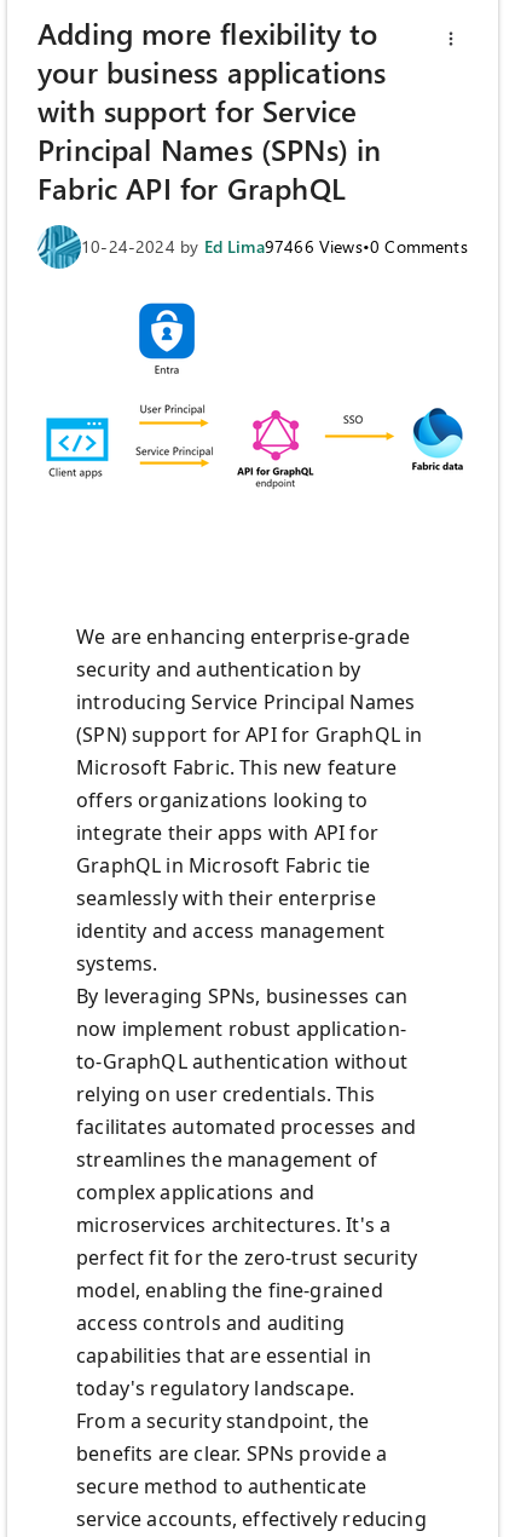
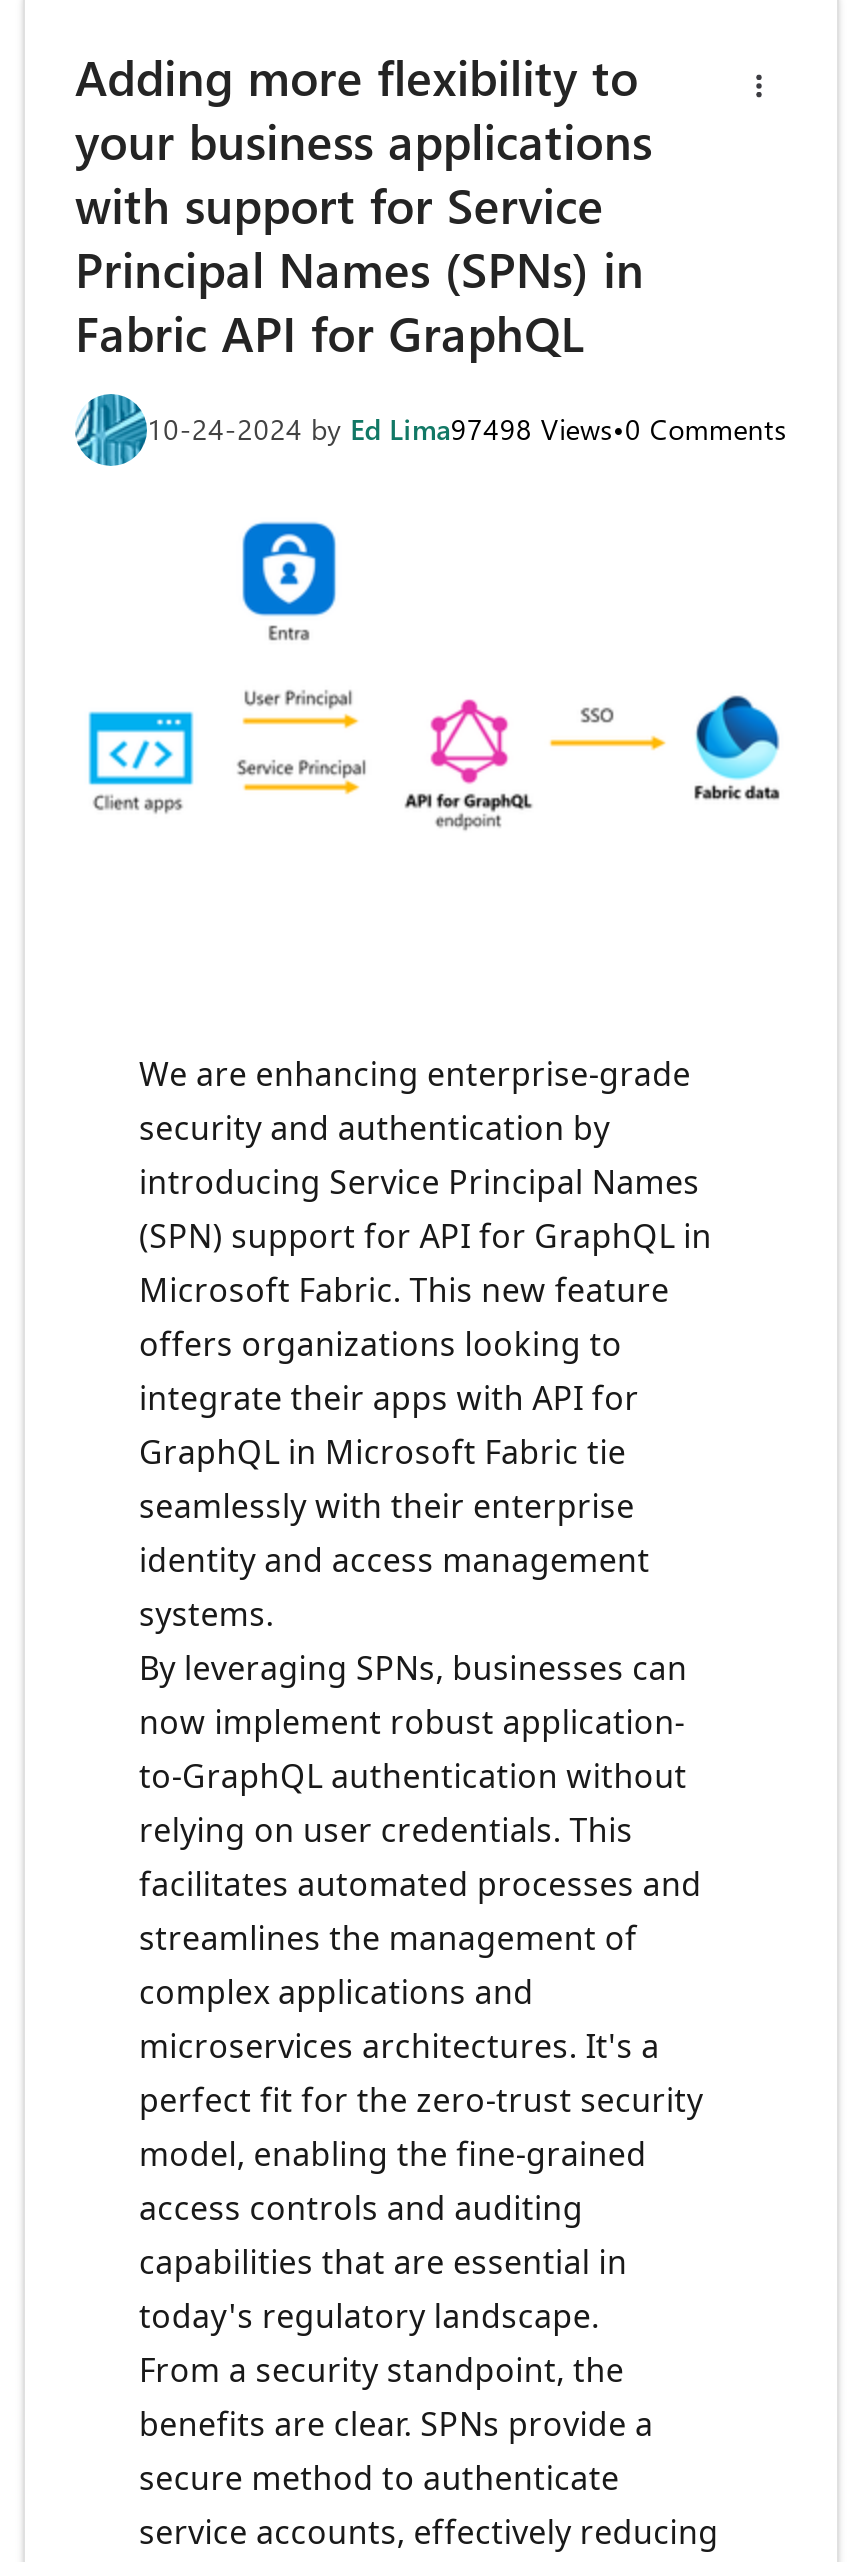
- 10-24-2024 by Ed Lima97466 Views•0 Comments
+ 10-24-2024 by Ed Lima97498 Views•0 Comments
